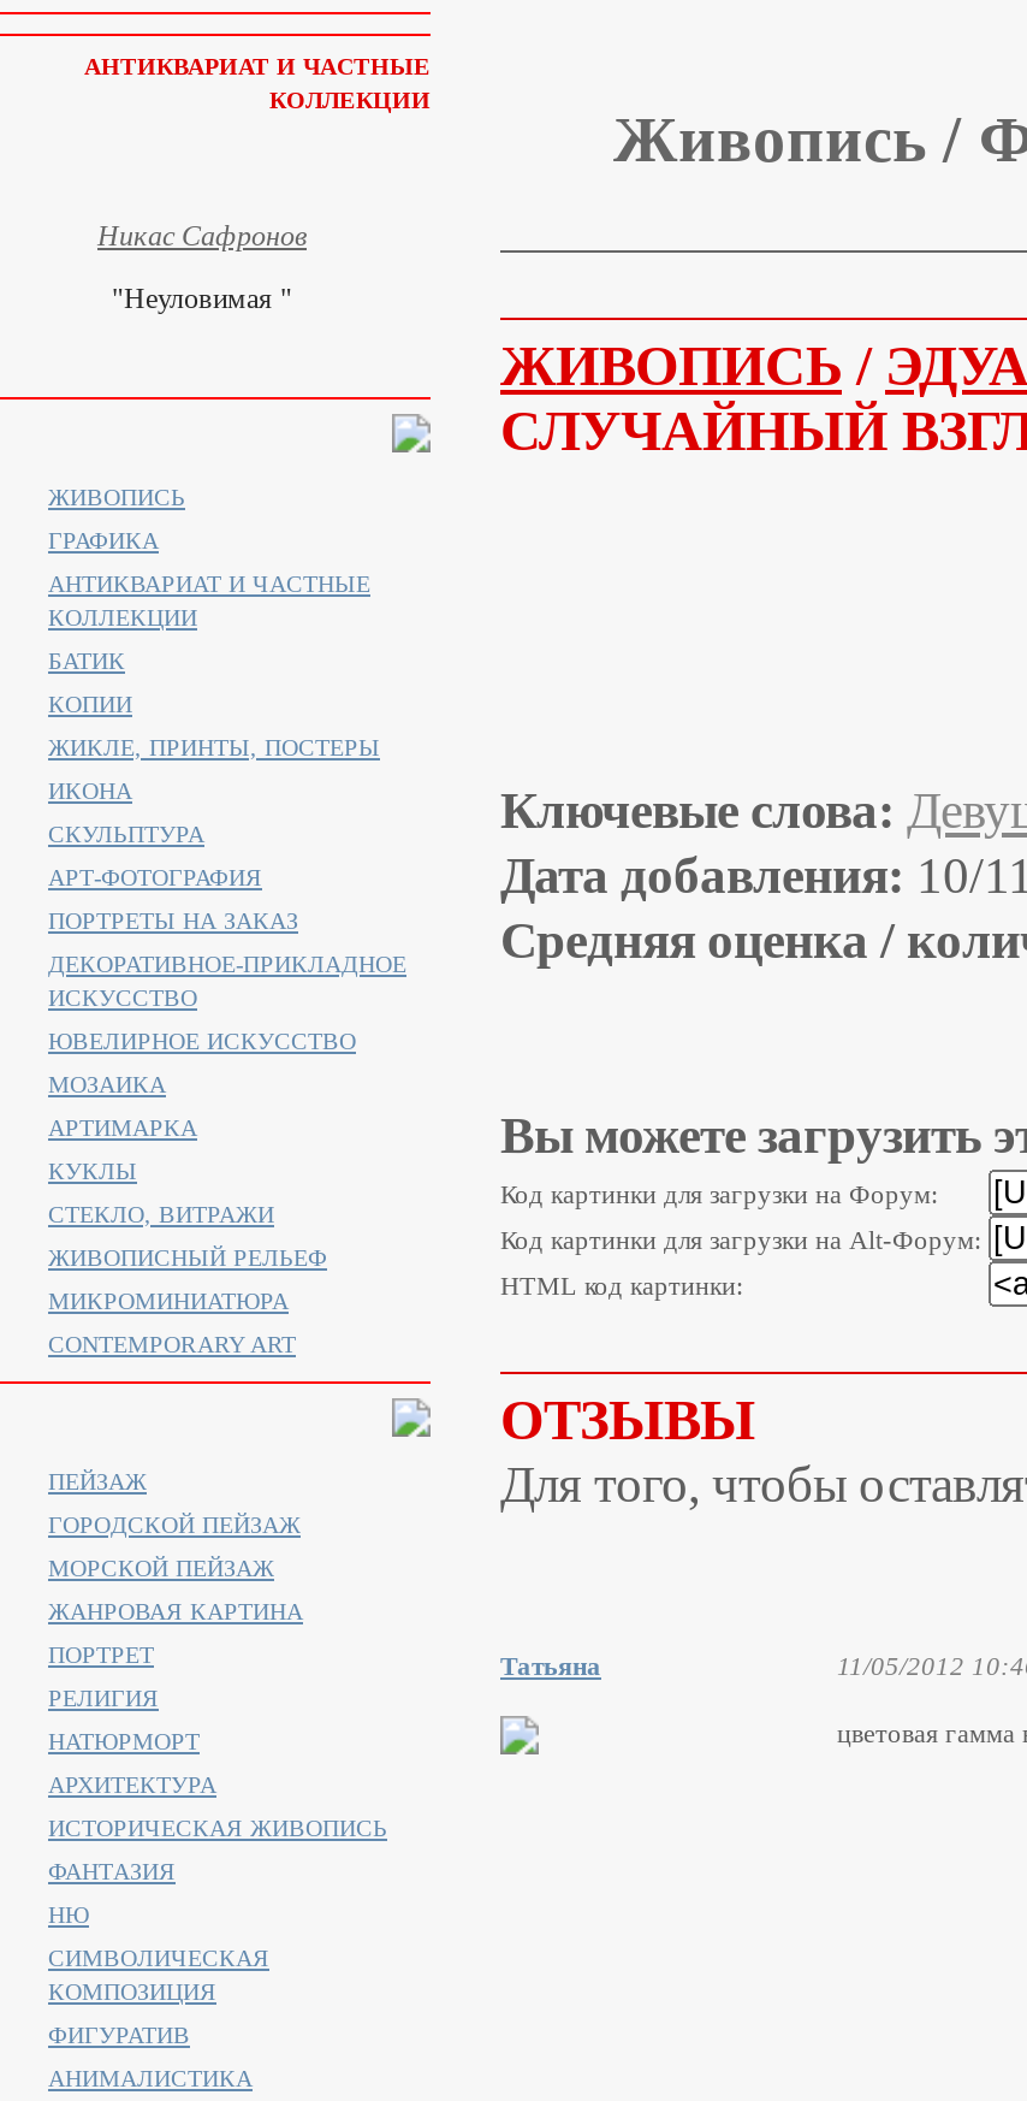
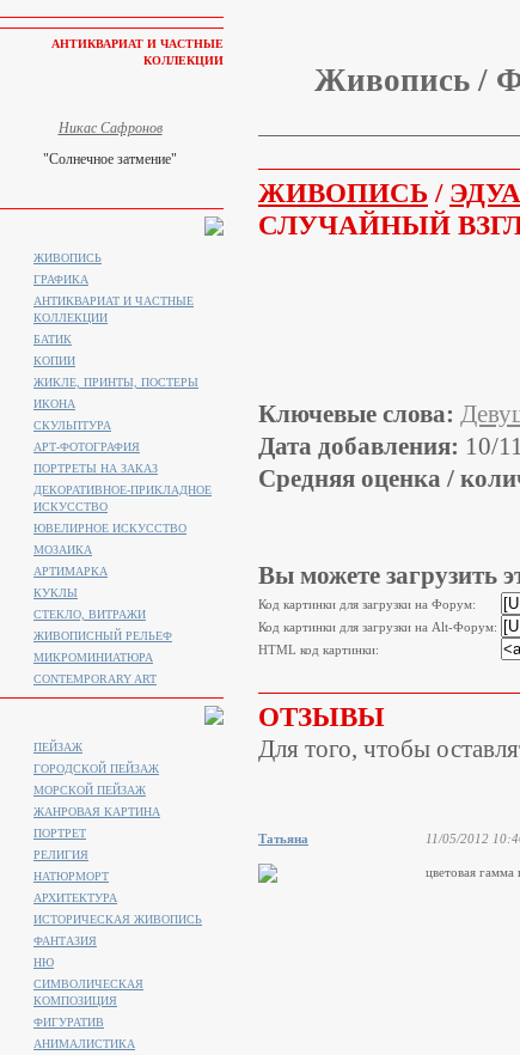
- "Неуловимая "
+ "Солнечное затмение"
